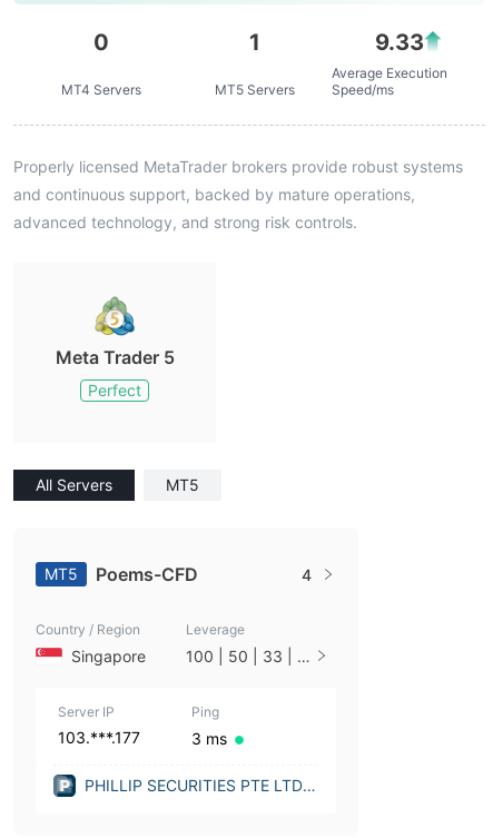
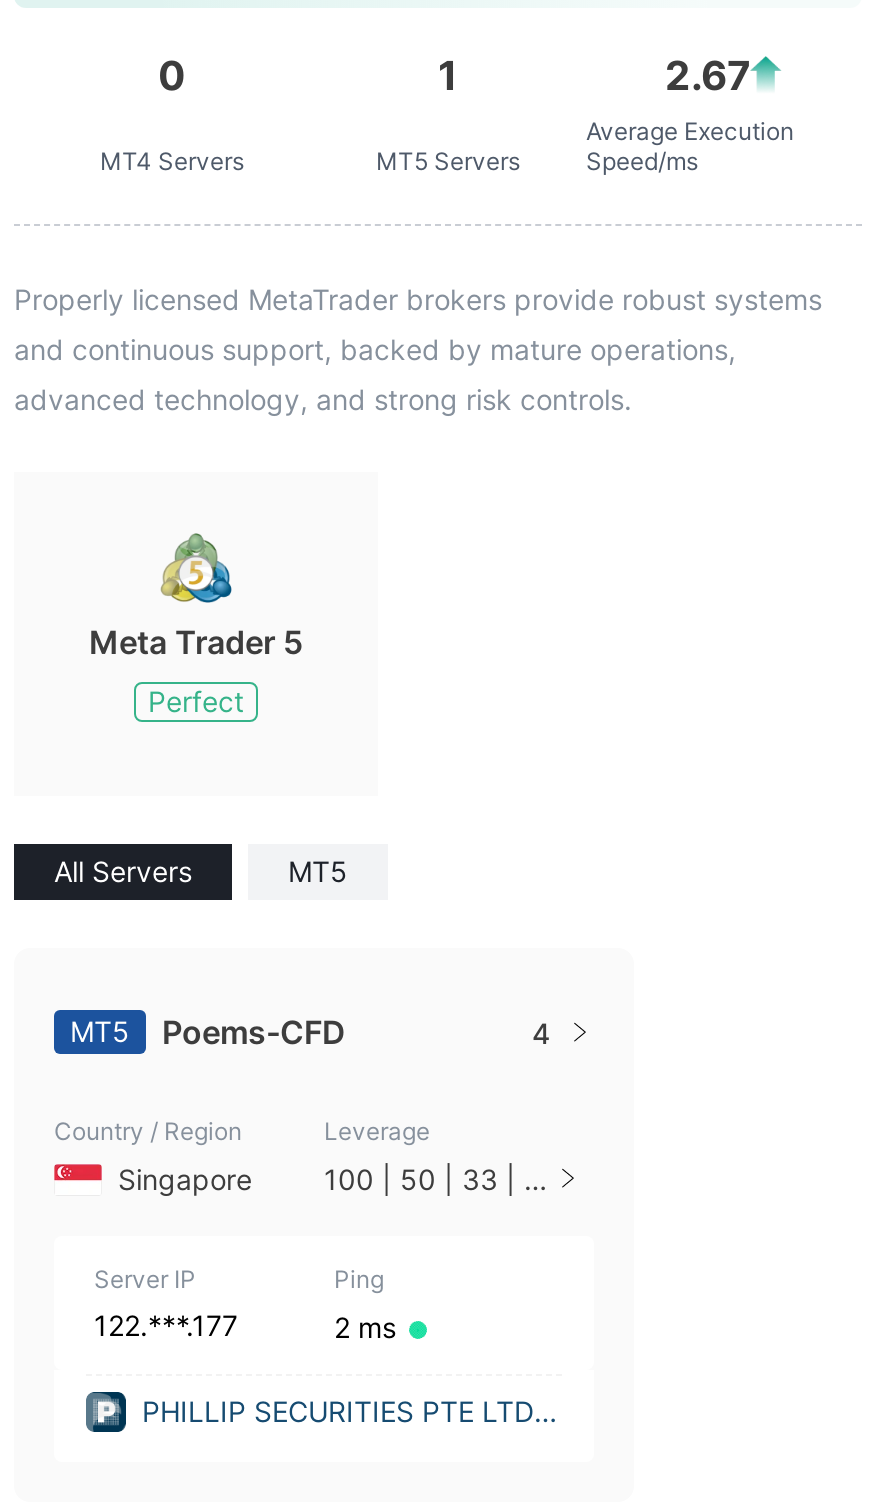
- 9.33
+ 2.67

- 103.***.177
+ 122.***.177

- 3 ms
+ 2 ms
